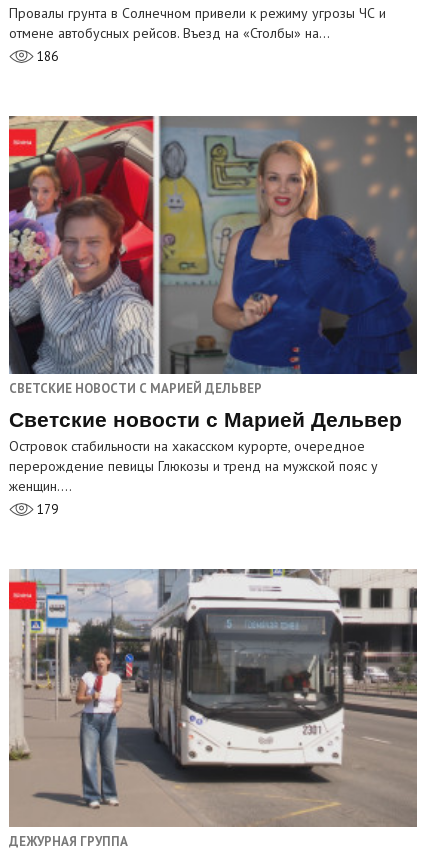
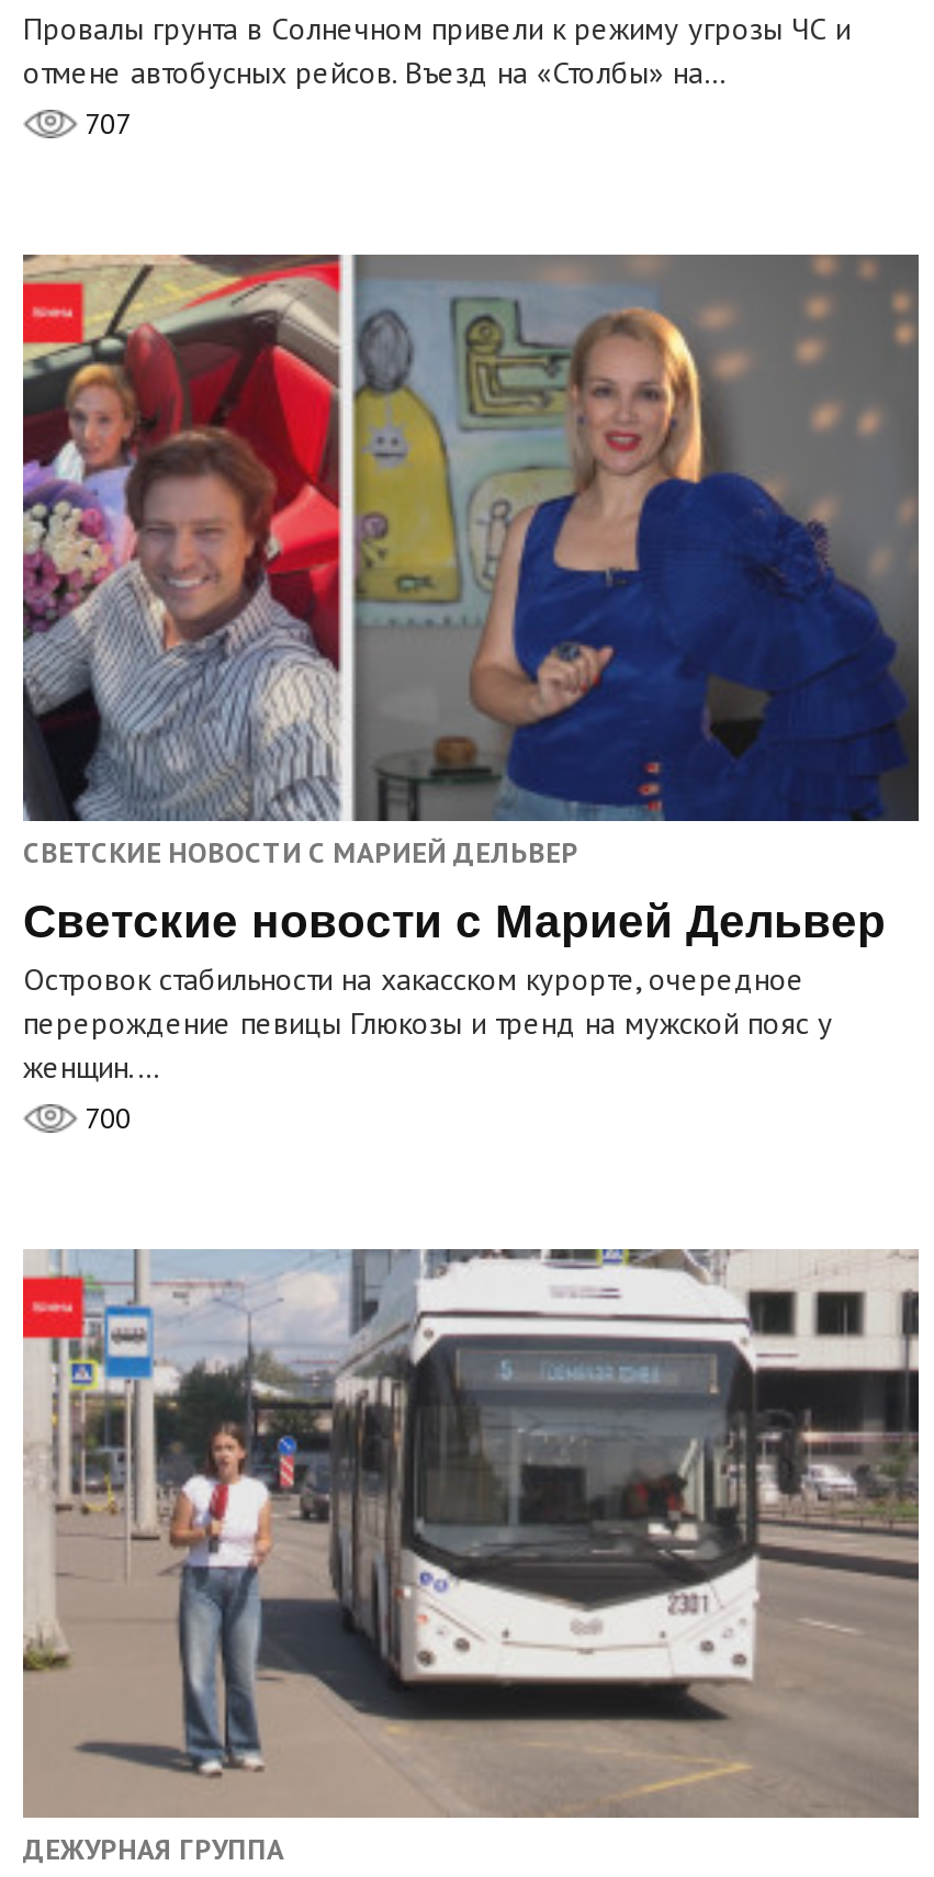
- 186
+ 707

- 179
+ 700
